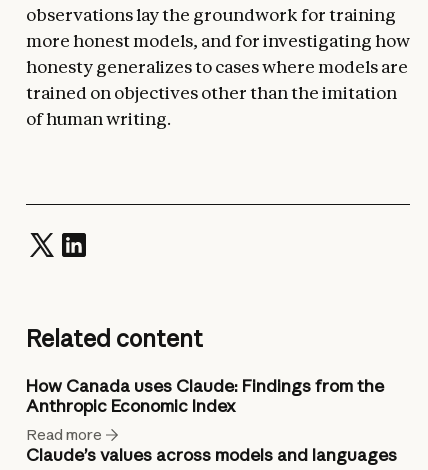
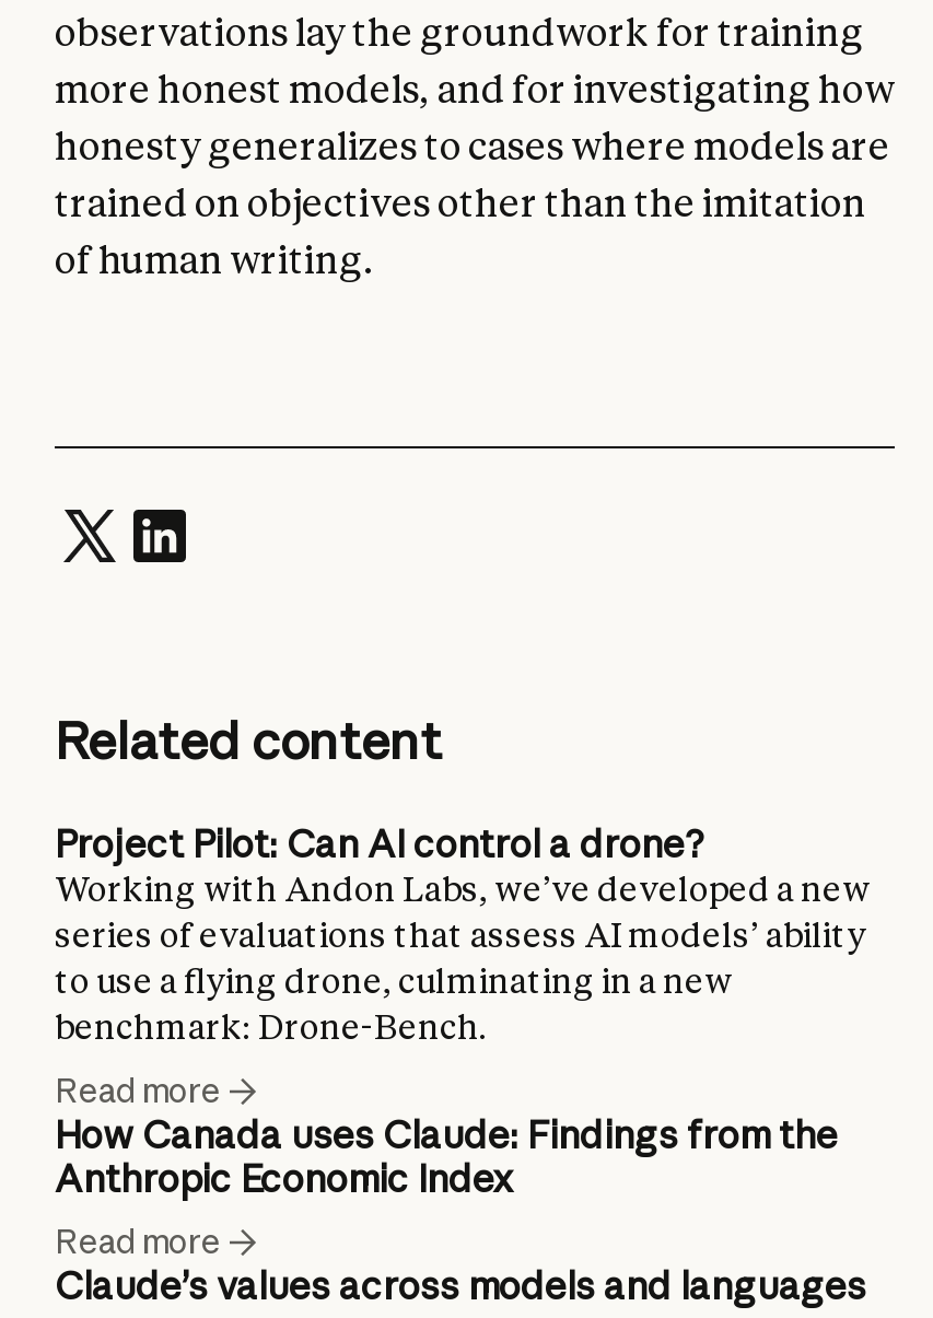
+ Project Pilot: Can AI control a drone?
+ Working with Andon Labs, we’ve developed a new
+ series of evaluations that assess AI models’ ability
+ to use a flying drone, culminating in a new
+ benchmark: Drone-Bench.
+ Read more
